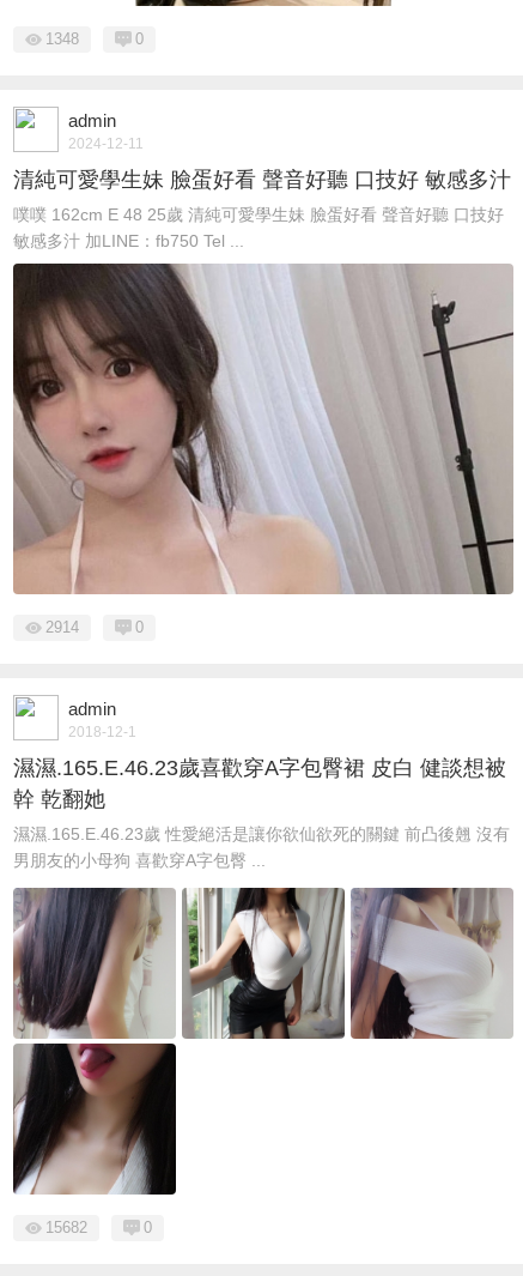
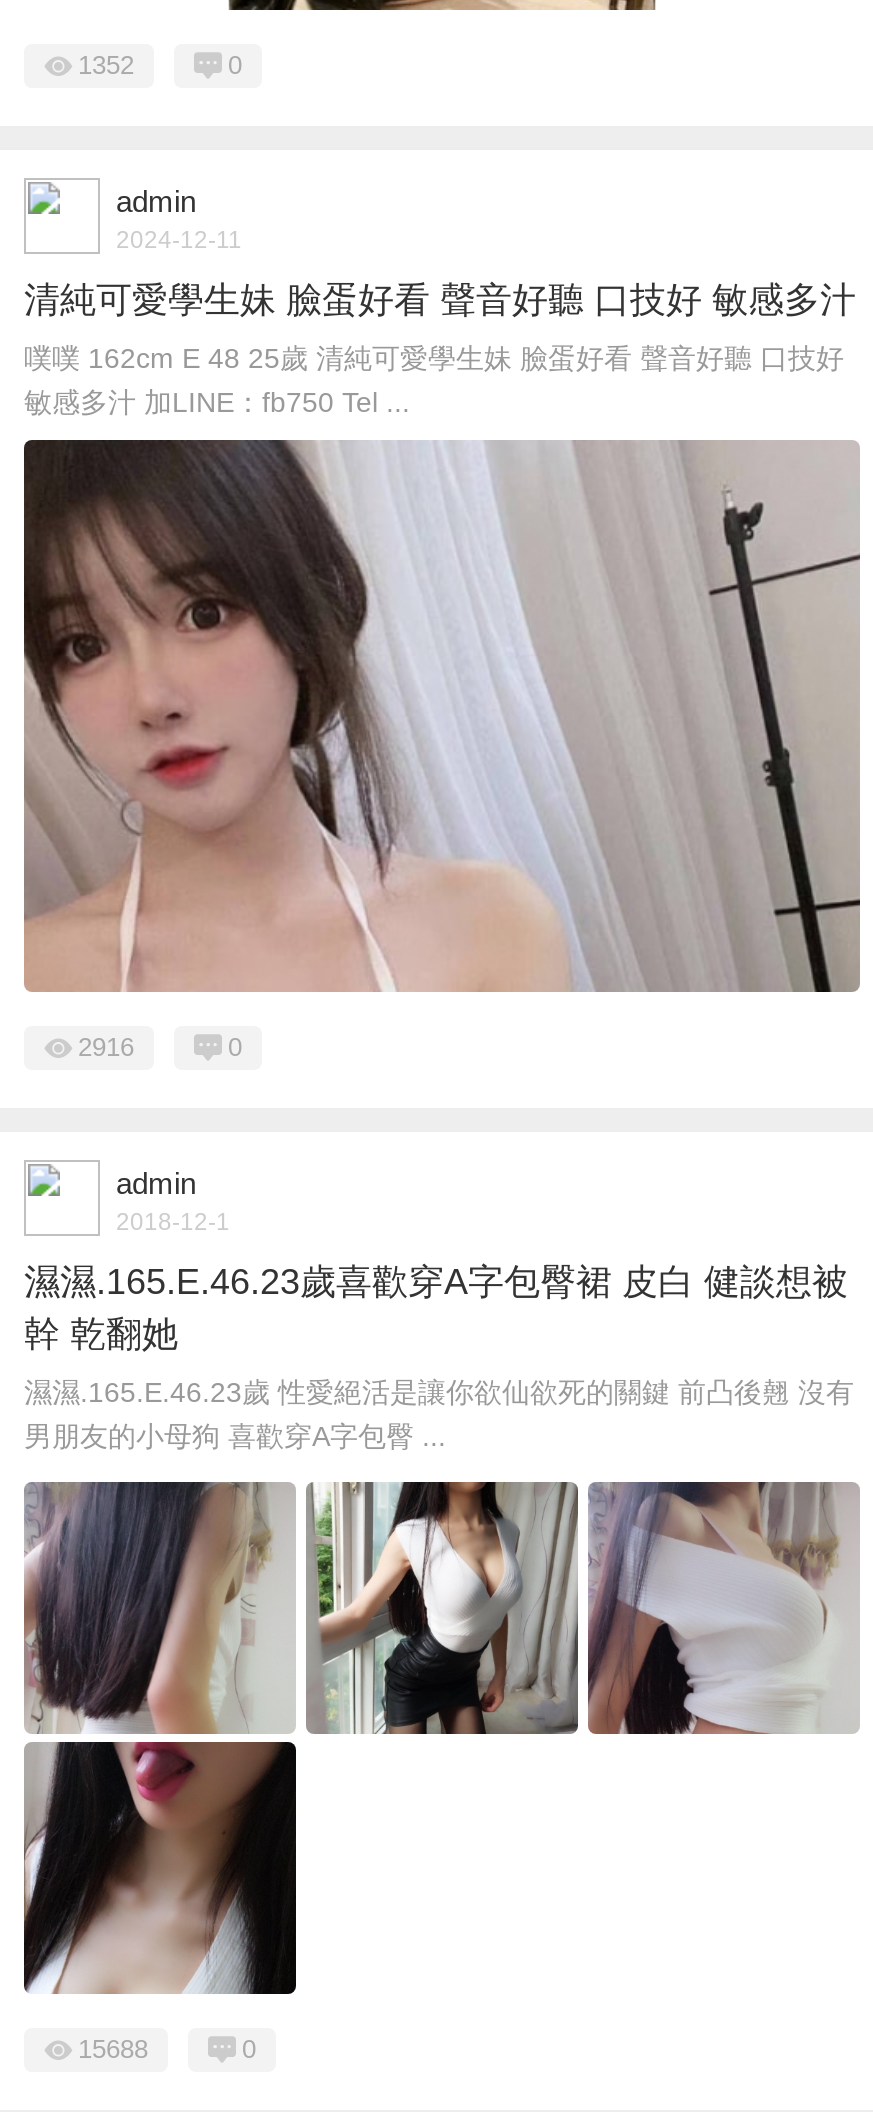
- 1348
+ 1352

- 2914
+ 2916

- 15682
+ 15688
